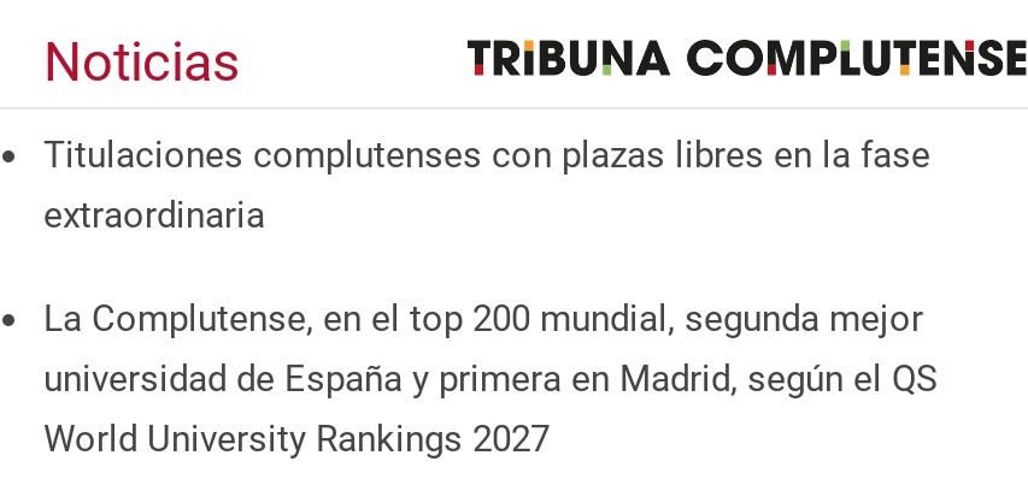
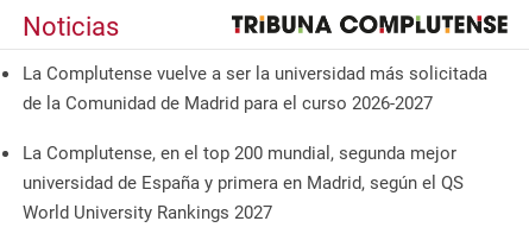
- Titulaciones complutenses con plazas libres en la fase
- extraordinaria
+ La Complutense vuelve a ser la universidad más solicitada
+ de la Comunidad de Madrid para el curso 2026-2027
